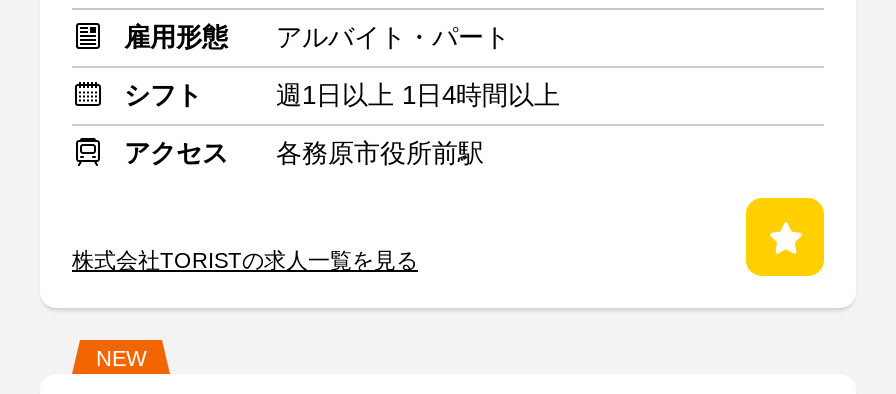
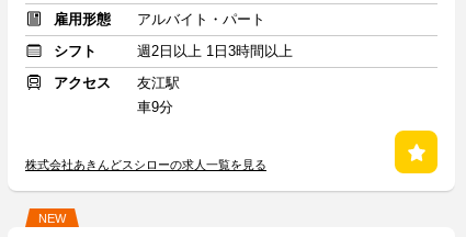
- 週1日以上 1日4時間以上
+ 週2日以上 1日3時間以上

- 各務原市役所前駅
+ 友江駅
+ 車9分

- 株式会社TORISTの求人一覧を見る
+ 株式会社あきんどスシローの求人一覧を見る
